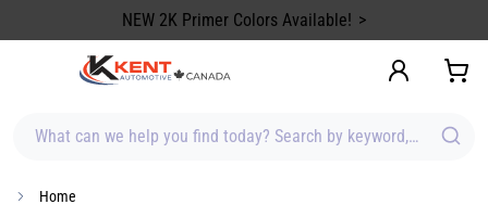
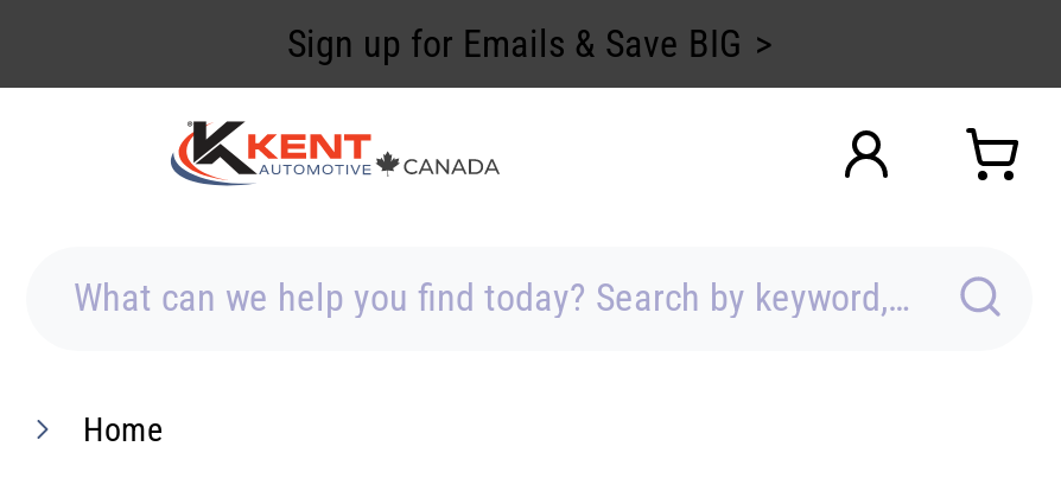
- NEW 2K Primer Colors Available!
+ Sign up for Emails & Save BIG
